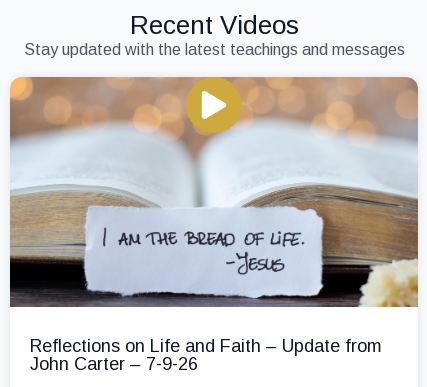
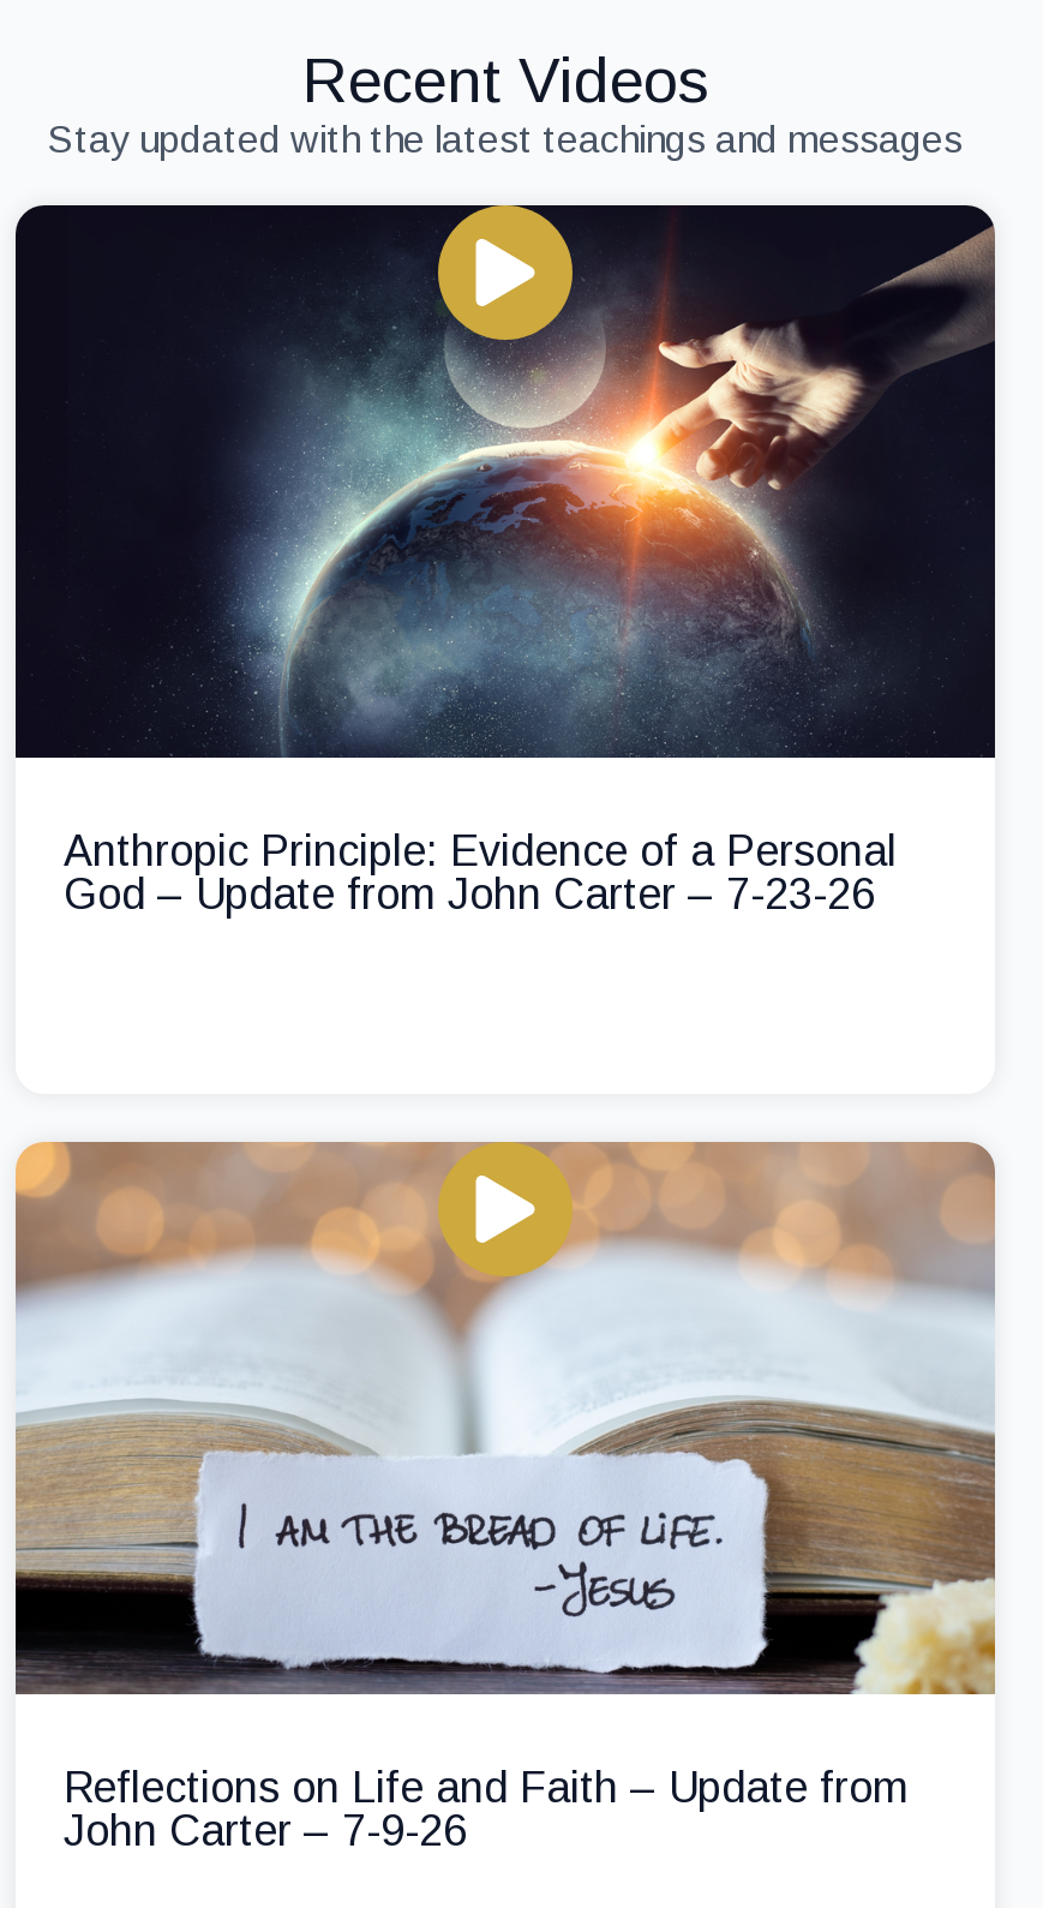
+ [image]
+ Anthropic Principle: Evidence of a Personal
+ God – Update from John Carter – 7-23-26
